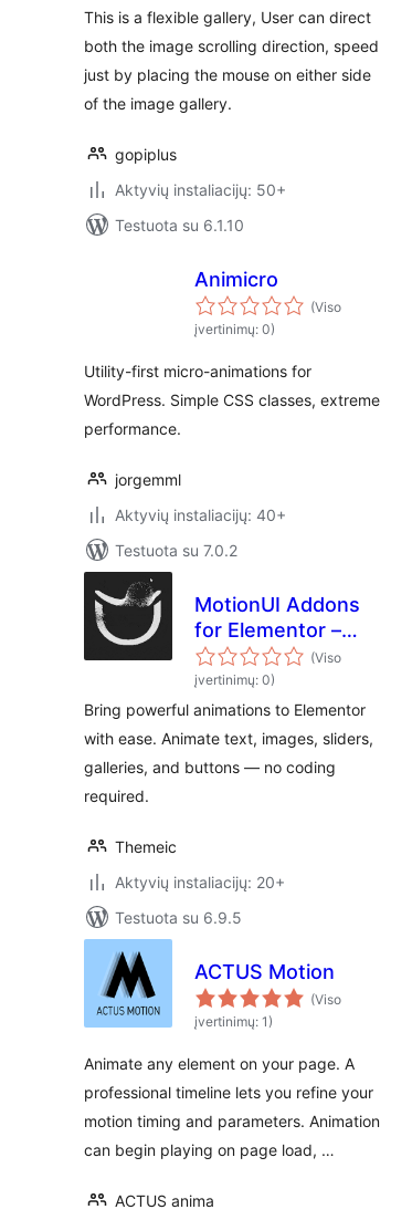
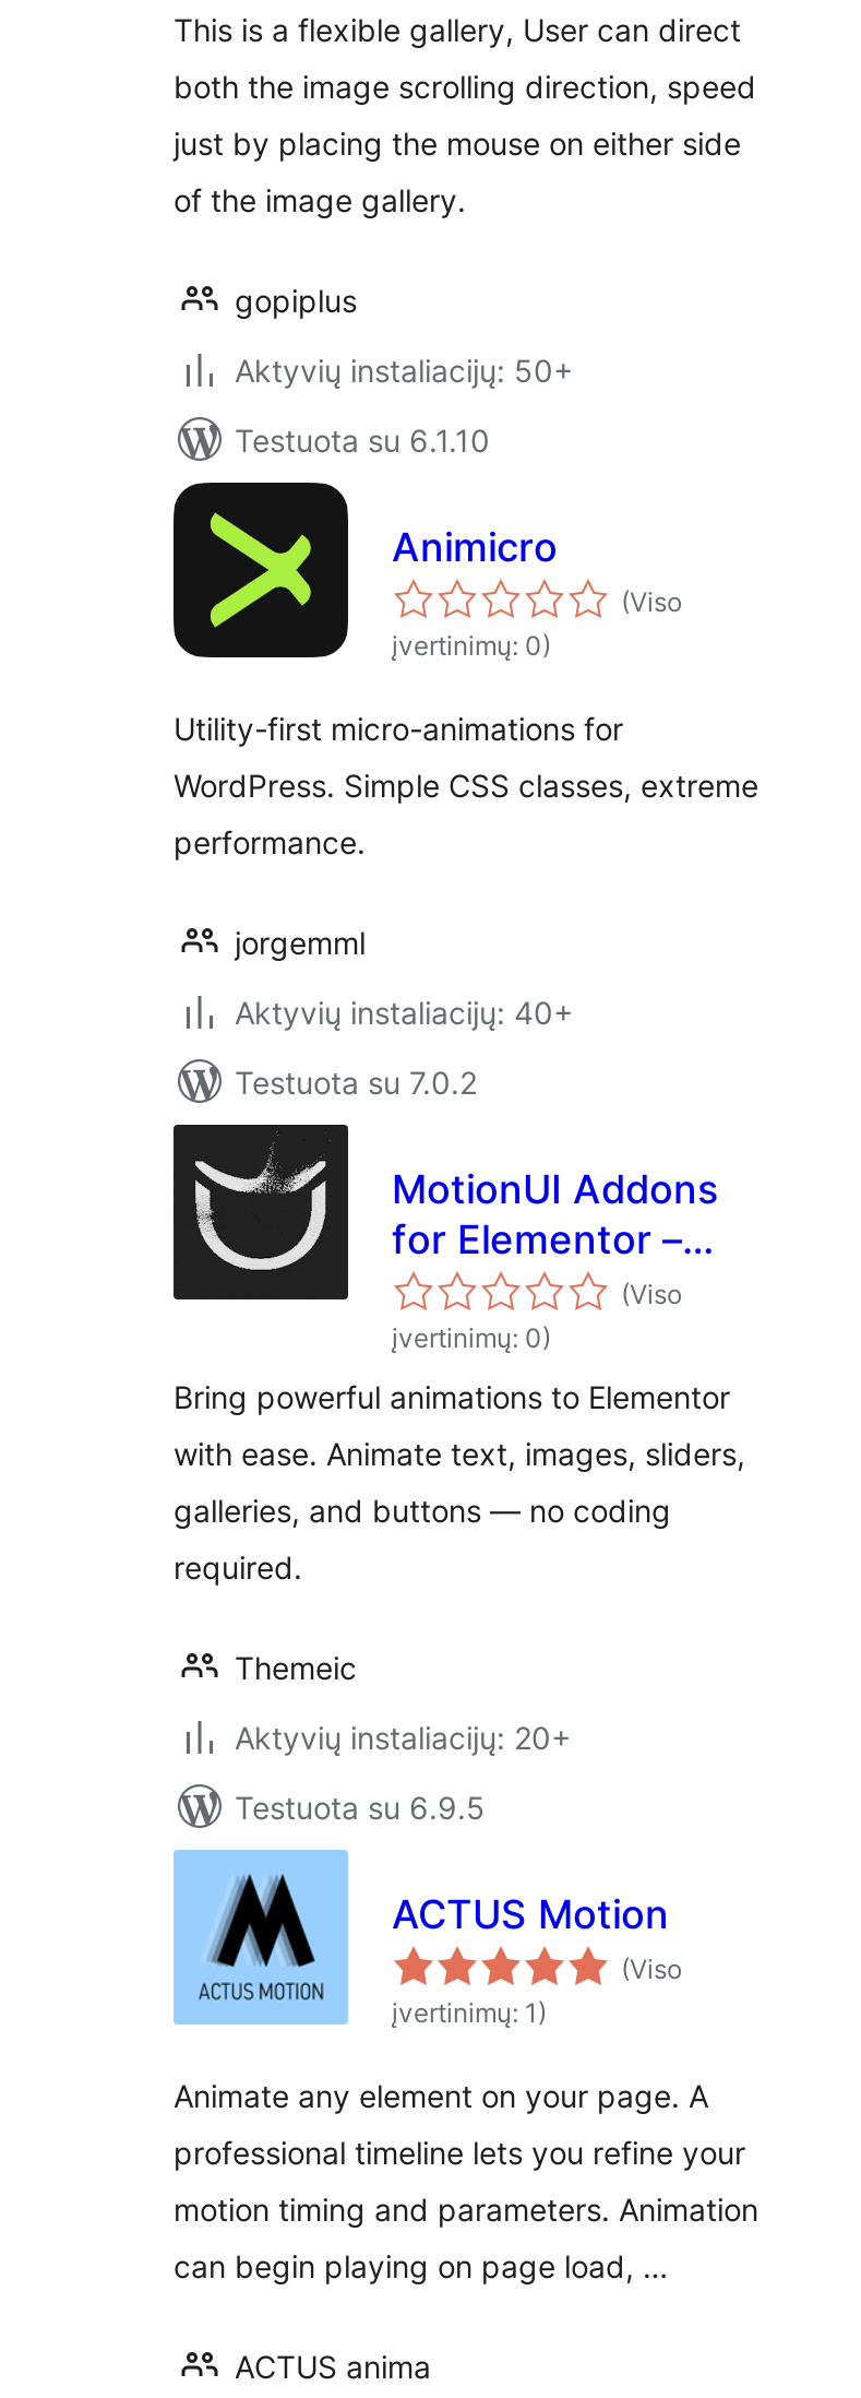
+ [image]
